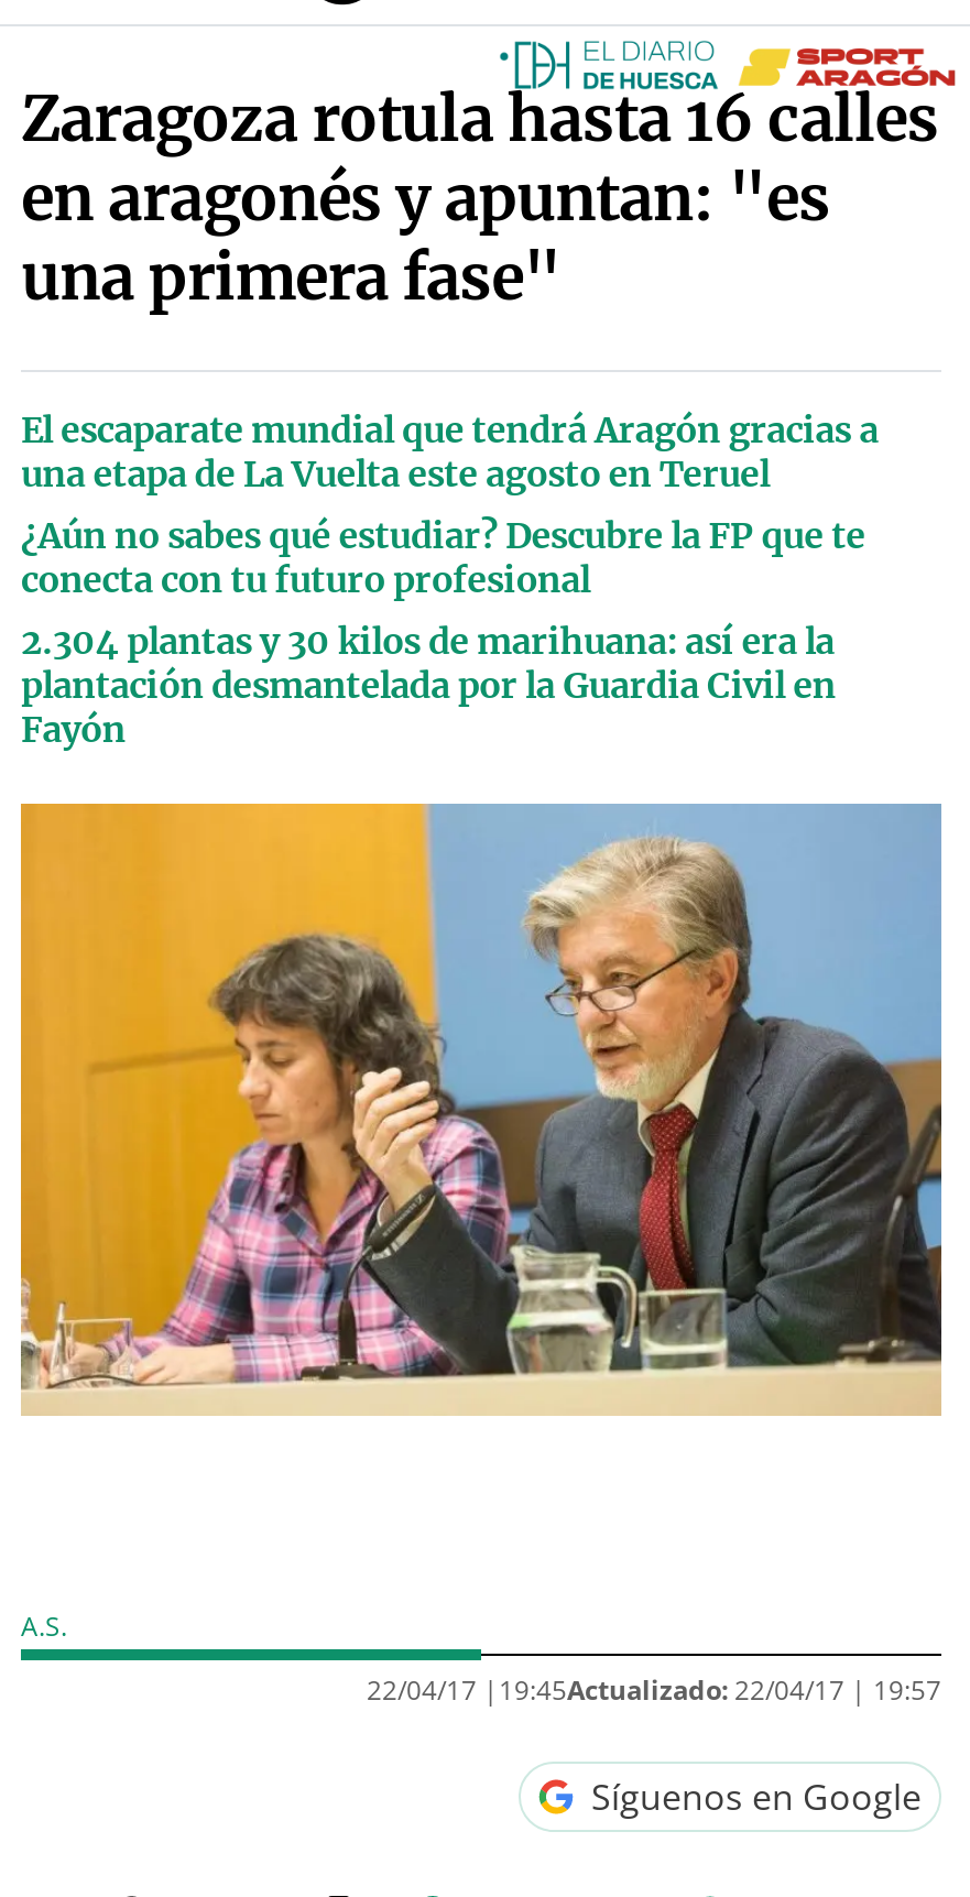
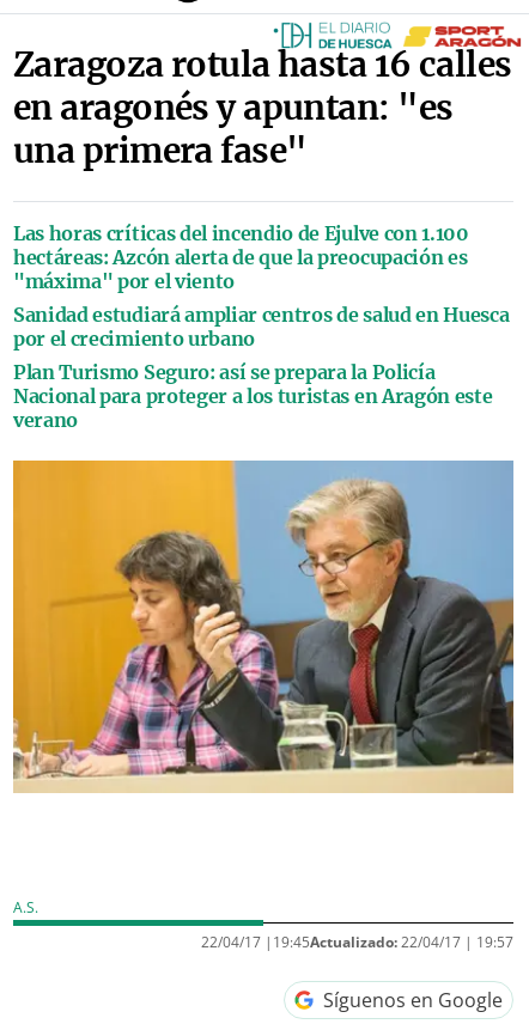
- El escaparate mundial que tendrá Aragón gracias a
- una etapa de La Vuelta este agosto en Teruel
- ¿Aún no sabes qué estudiar? Descubre la FP que te
- conecta con tu futuro profesional
- 2.304 plantas y 30 kilos de marihuana: así era la
- plantación desmantelada por la Guardia Civil en
- Fayón
+ Las horas críticas del incendio de Ejulve con 1.100
+ hectáreas: Azcón alerta de que la preocupación es
+ "máxima" por el viento
+ Sanidad estudiará ampliar centros de salud en Huesca
+ por el crecimiento urbano
+ Plan Turismo Seguro: así se prepara la Policía
+ Nacional para proteger a los turistas en Aragón este
+ verano
